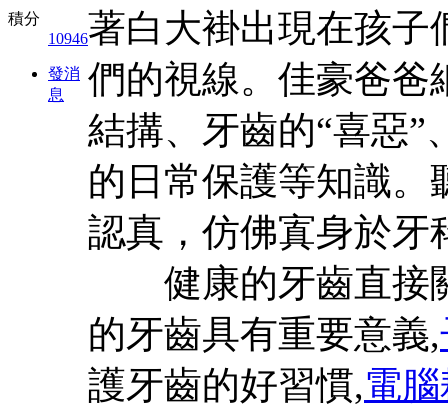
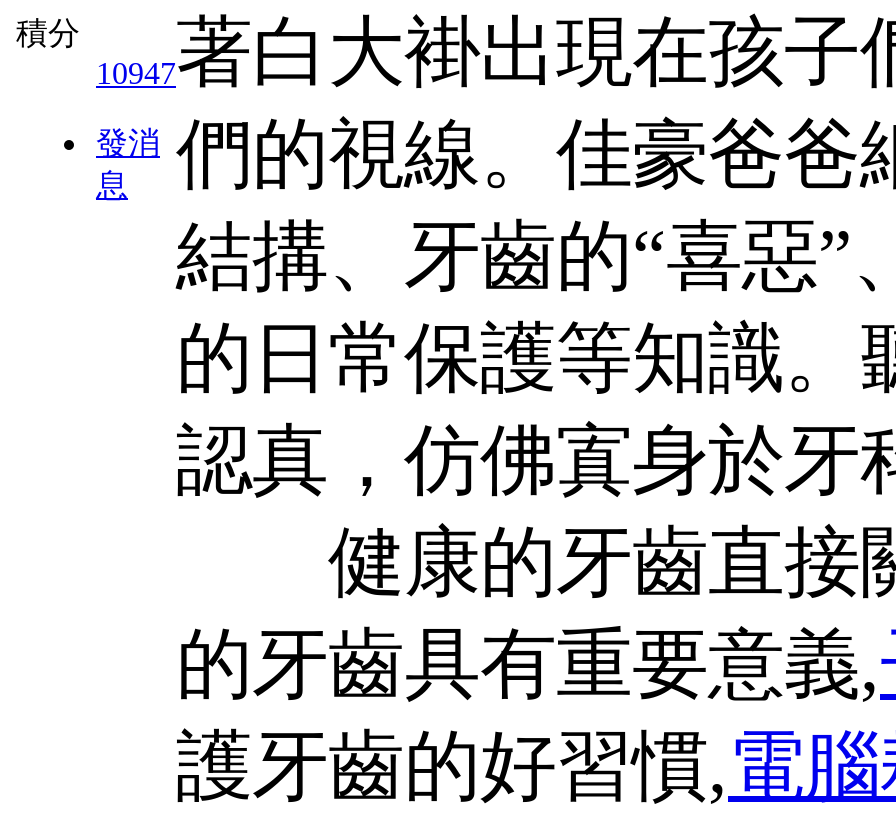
- 10946
+ 10947
